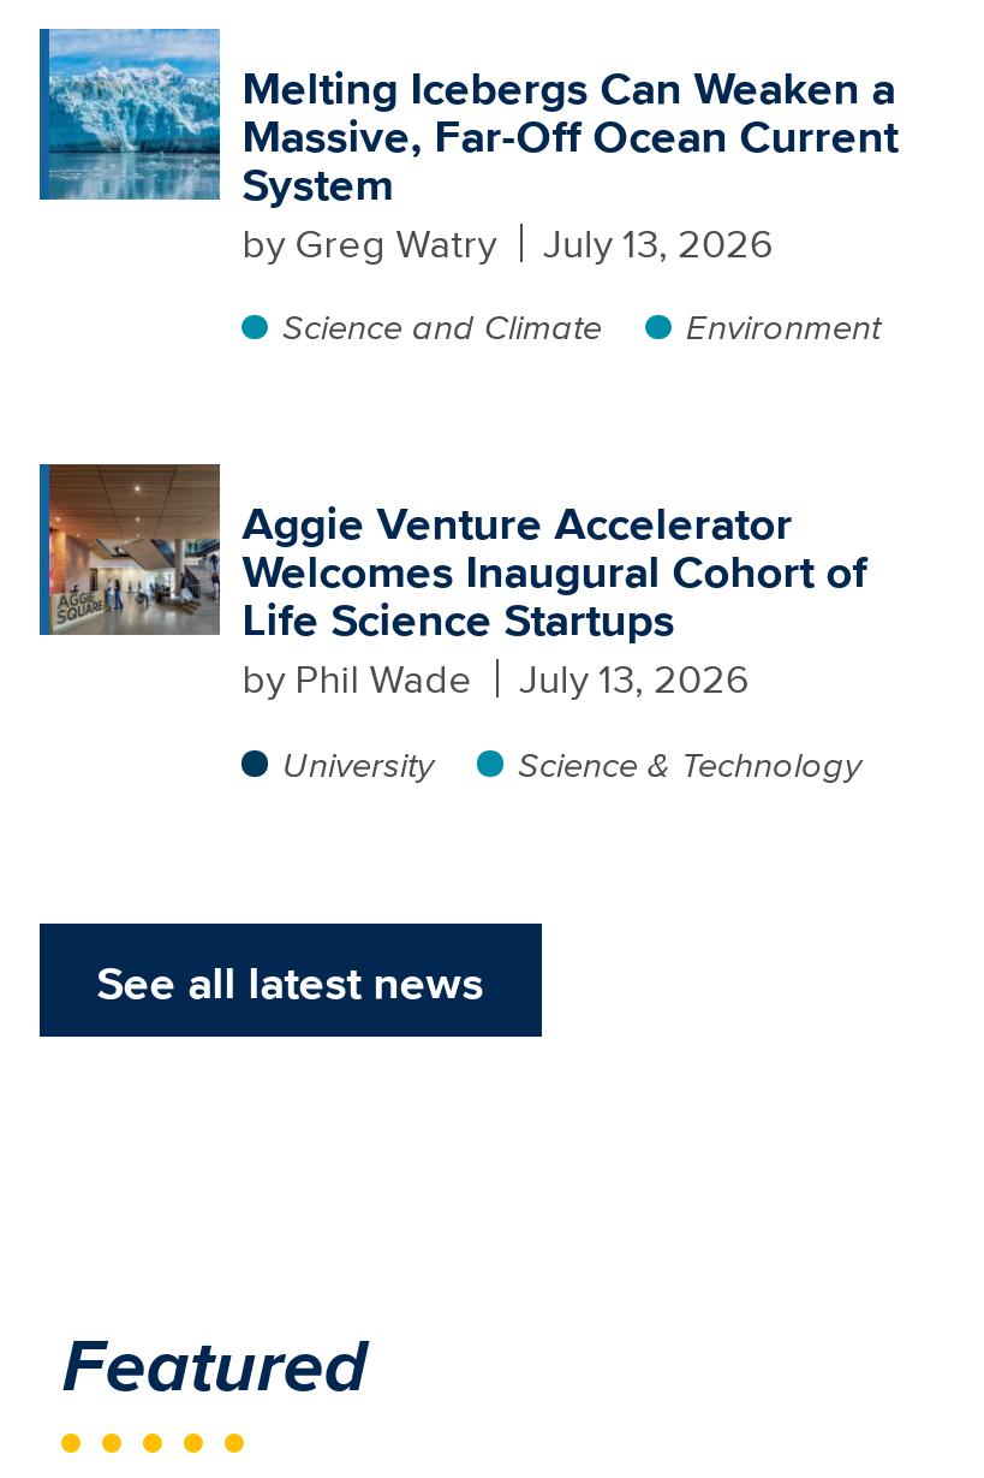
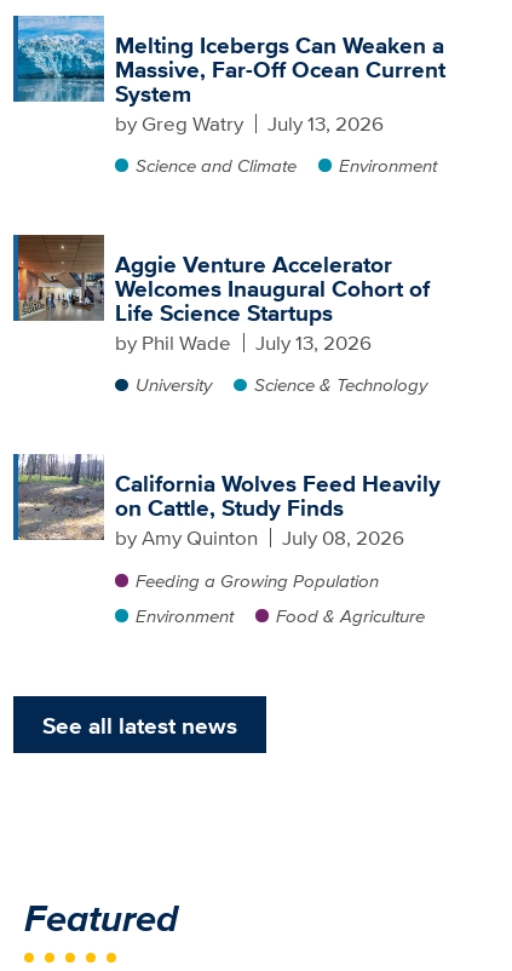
+ [image]
+ California Wolves Feed Heavily
+ on Cattle, Study Finds
+ byAmy Quinton
+ July 08, 2026
+ Feeding a Growing Population
+ Environment
+ Food & Agriculture
